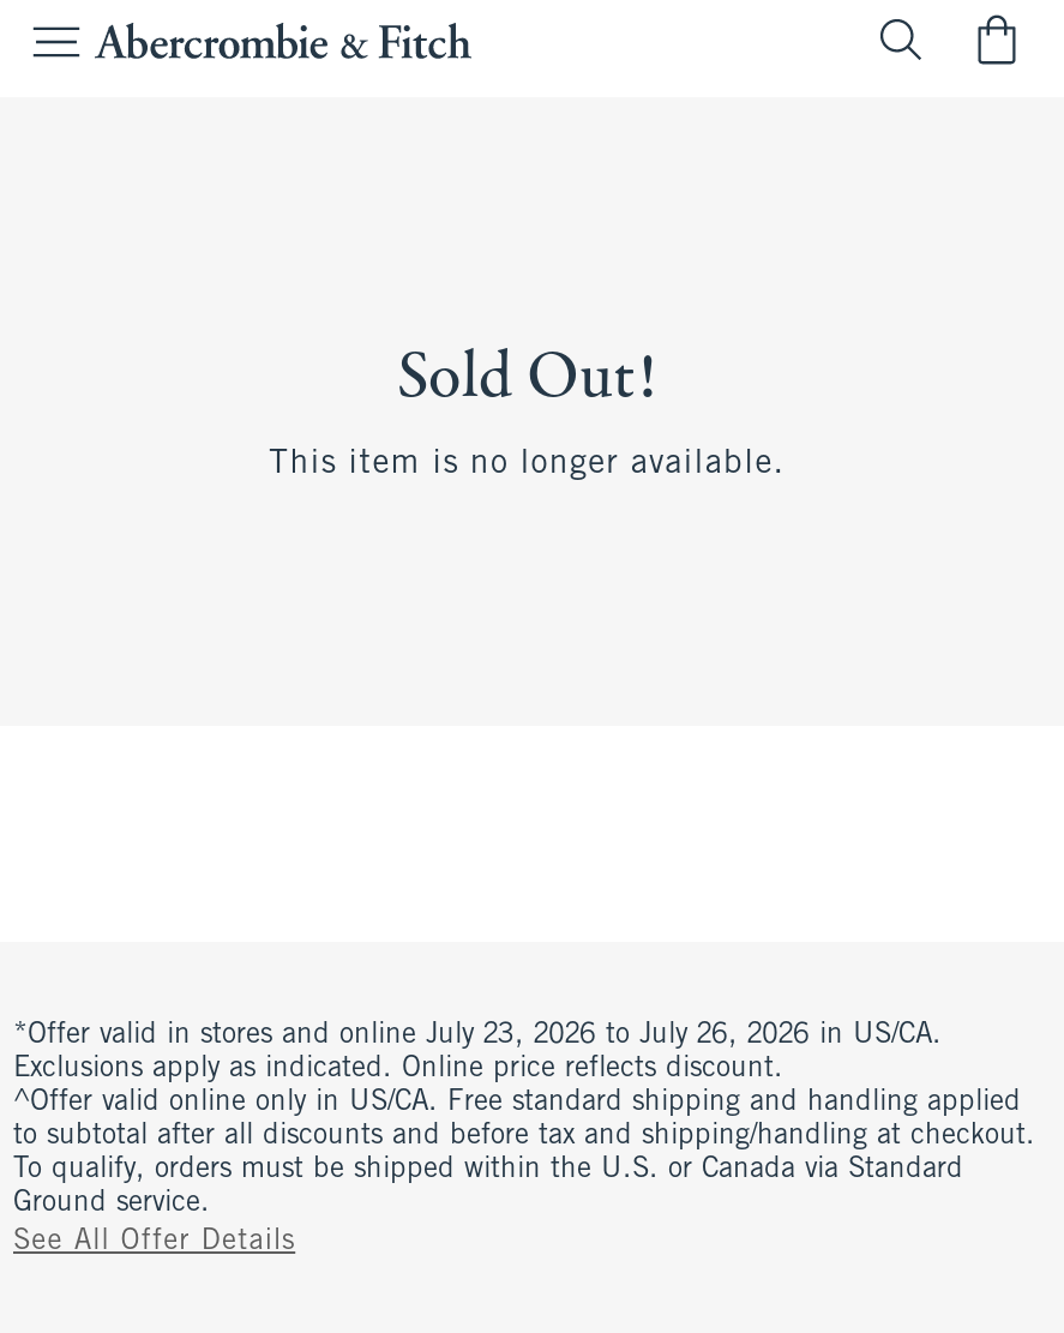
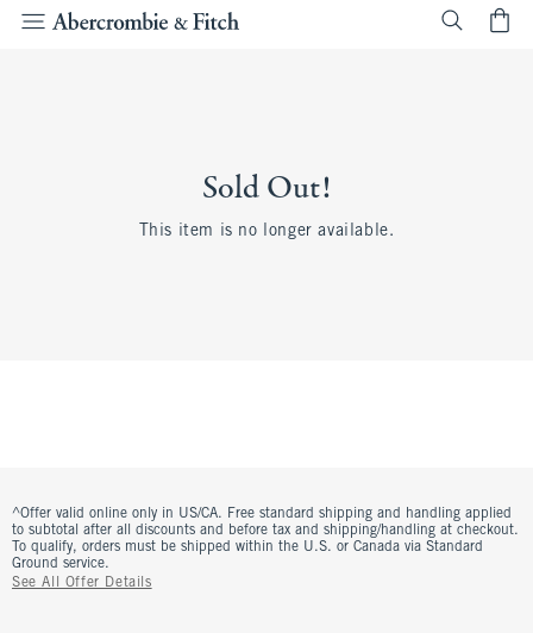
- *Offer valid in stores and online July 23, 2026 to July 26, 2026 in US/CA.
- Exclusions apply as indicated. Online price reflects discount.
